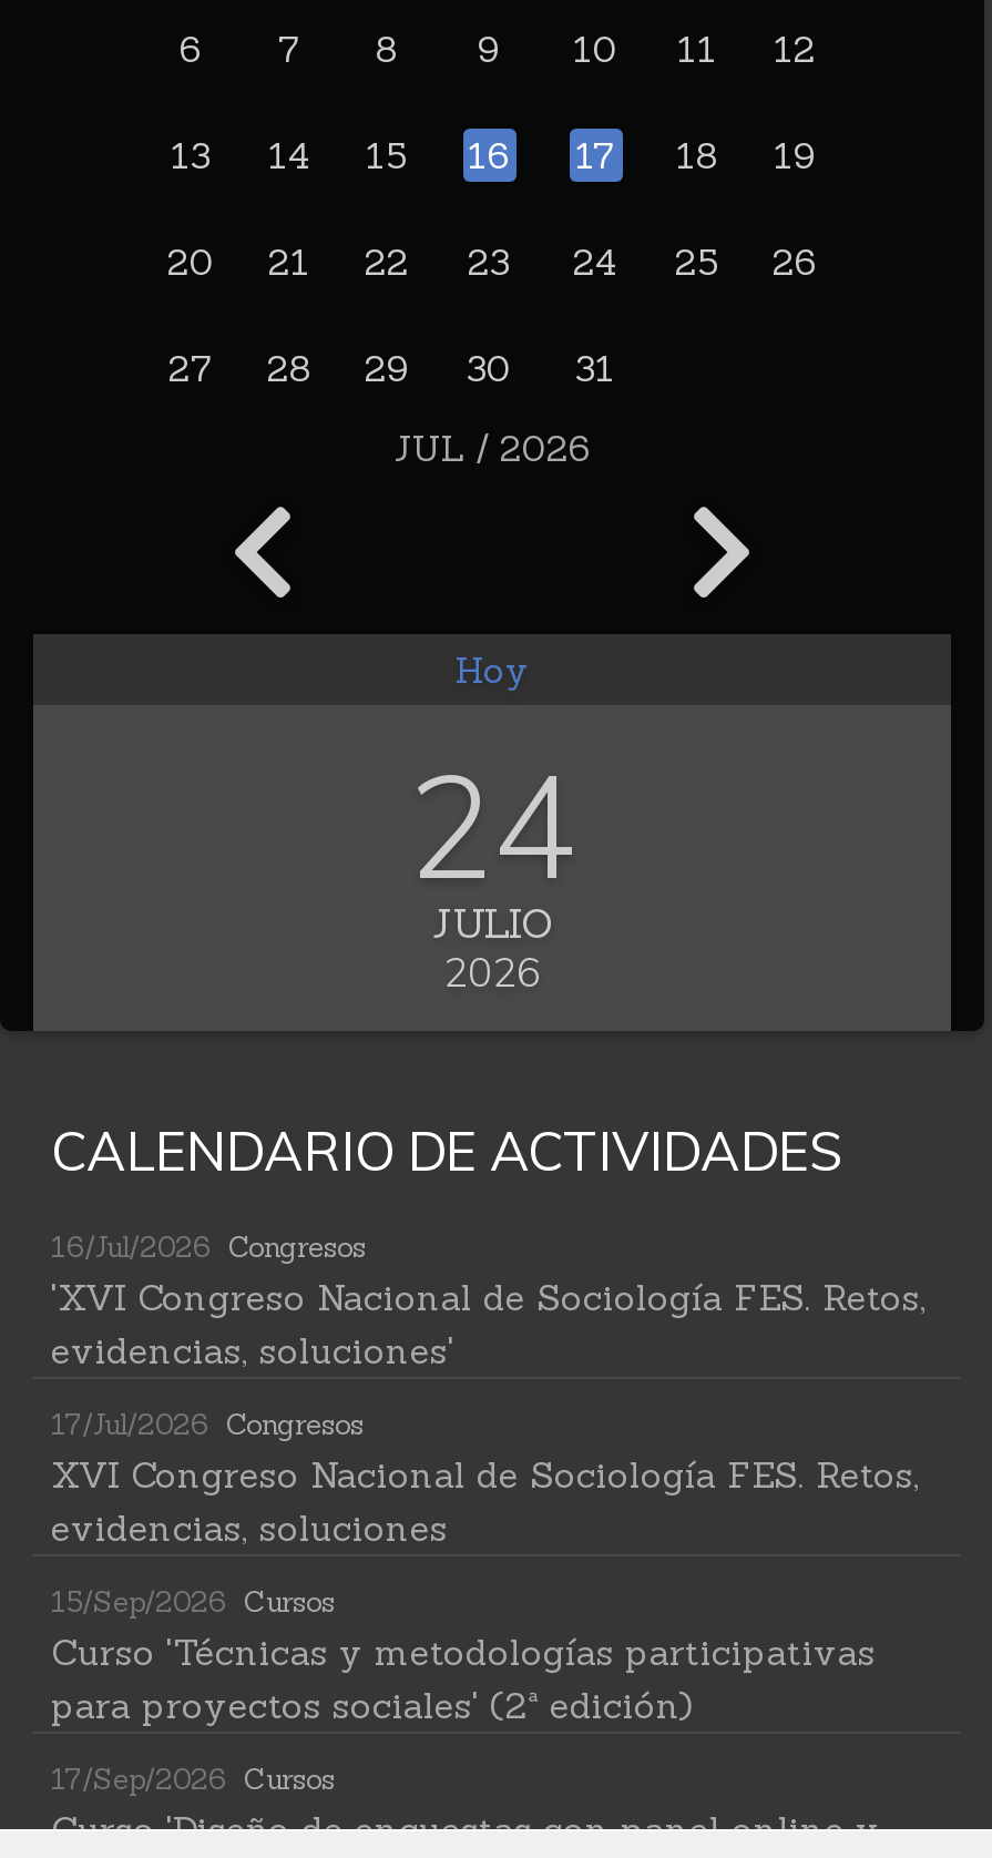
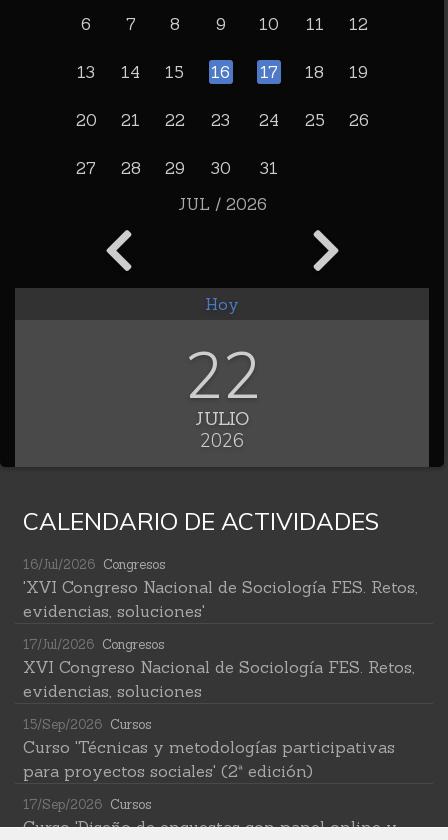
- 24
+ 22
